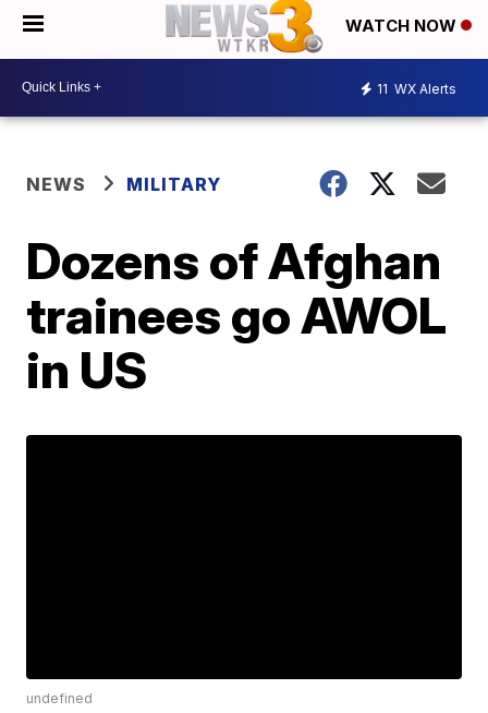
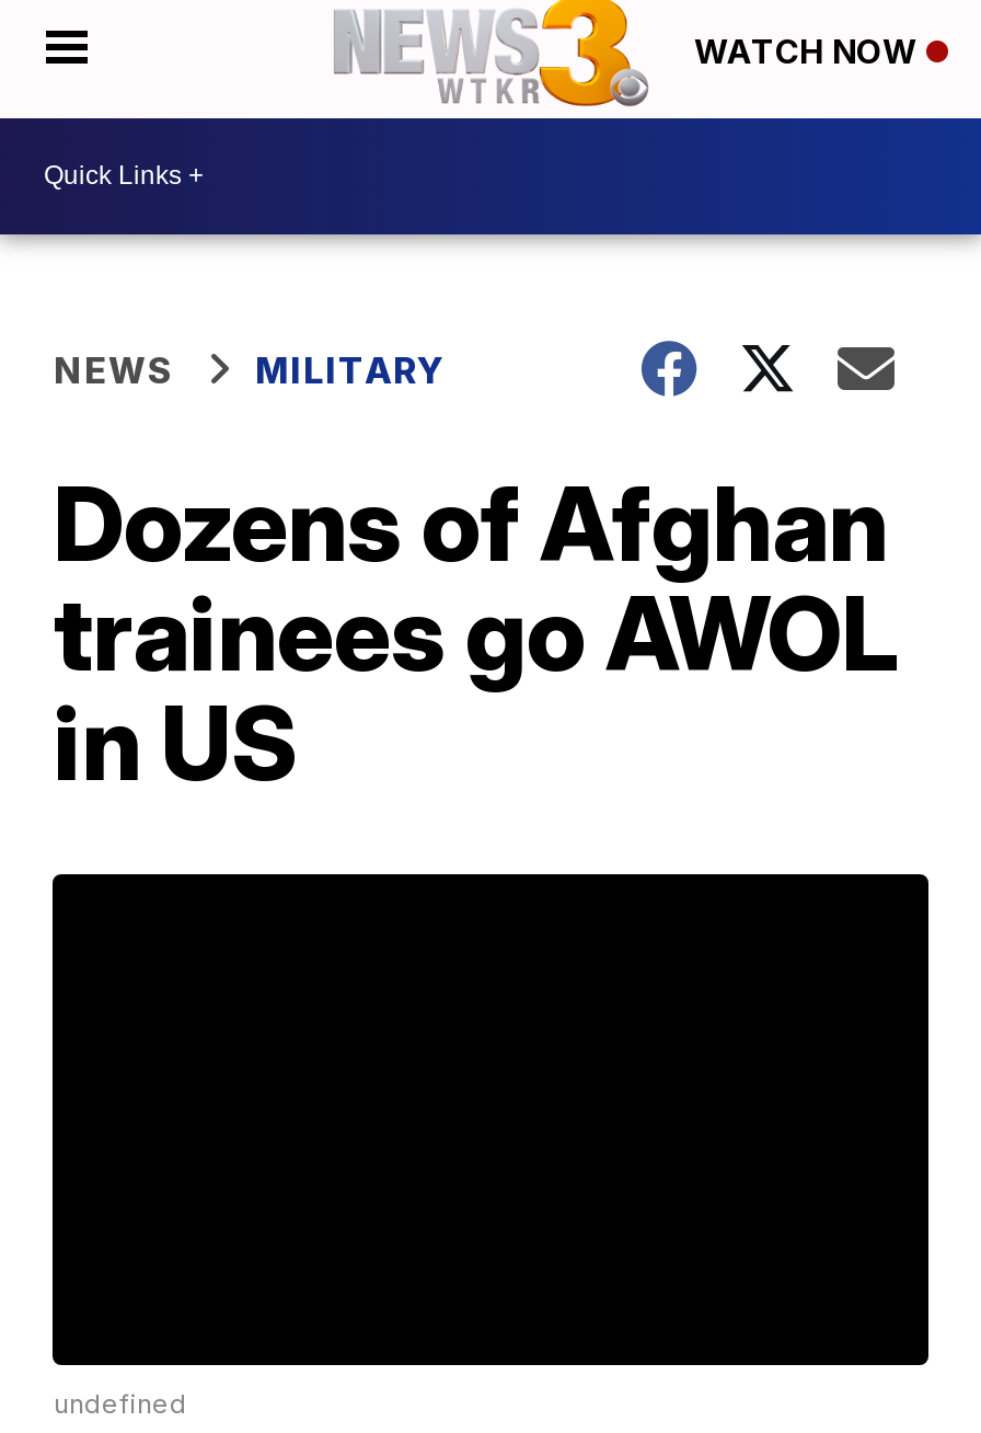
- 11 WX Alerts
